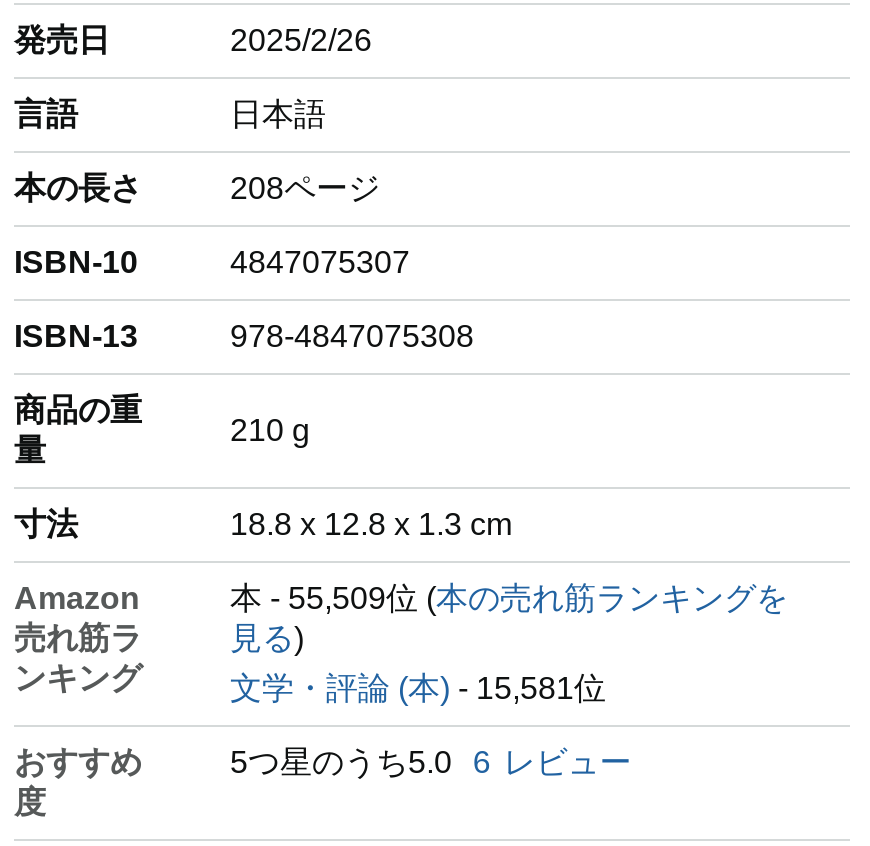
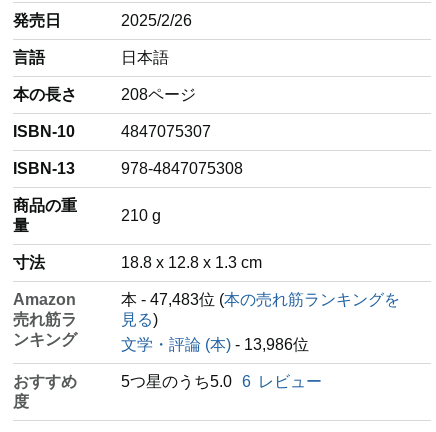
- 本 - 55,509位 (本の売れ筋ランキングを
+ 本 - 47,483位 (本の売れ筋ランキングを

- 文学・評論 (本) - 15,581位
+ 文学・評論 (本) - 13,986位
